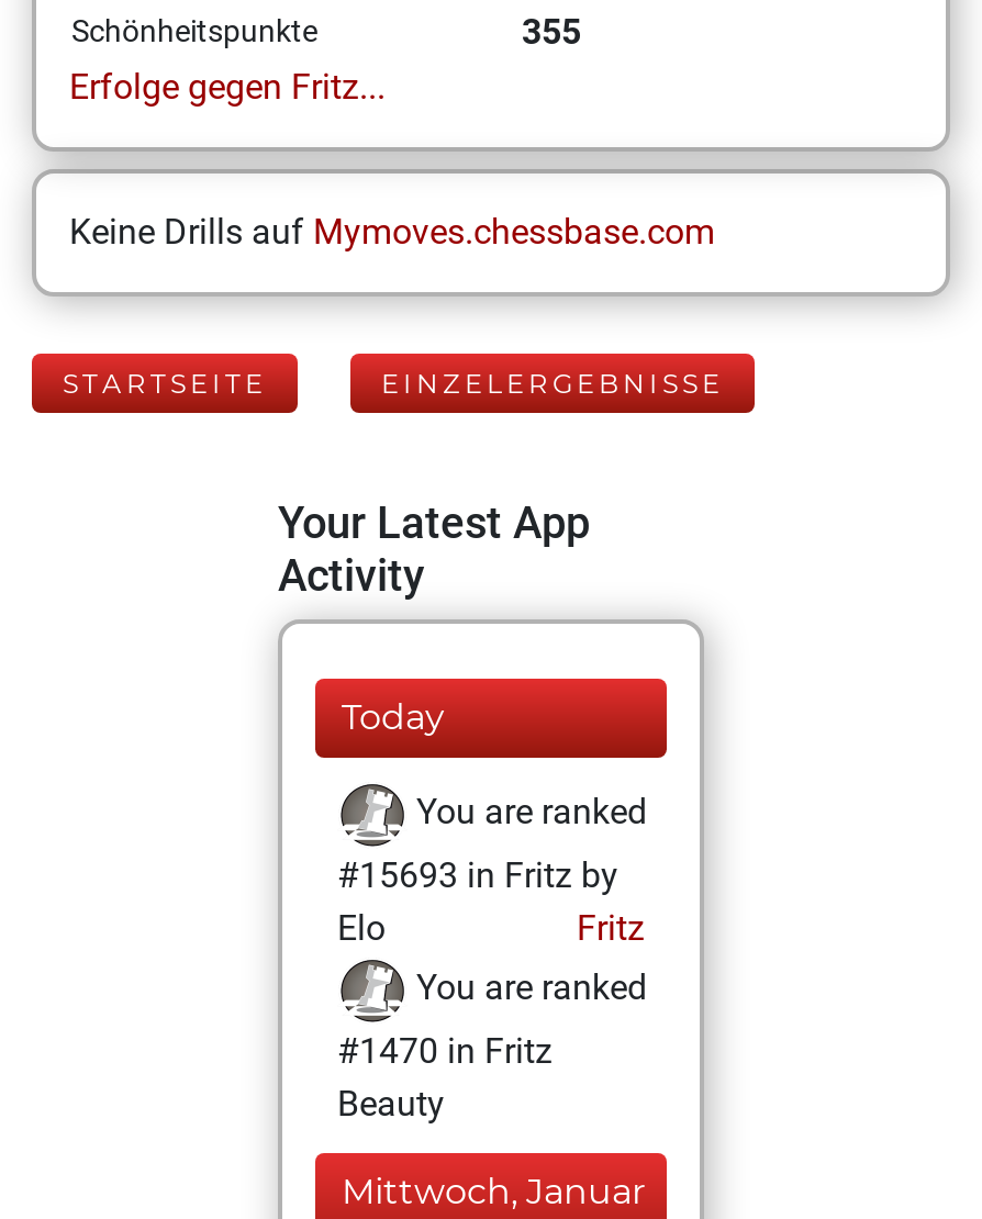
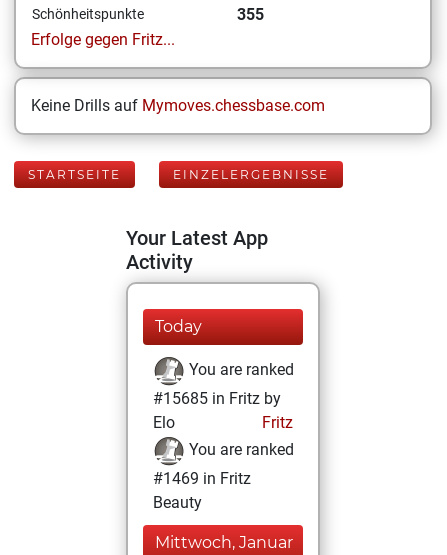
- #15693 in Fritz by
+ #15685 in Fritz by

- #1470 in Fritz
+ #1469 in Fritz
